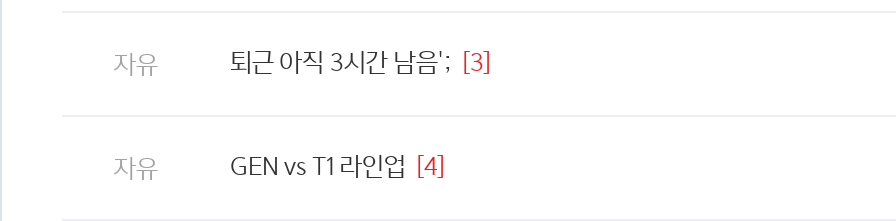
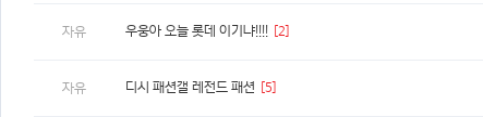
- 퇴근 아직 3시간 남음'; [3]
+ 우웅아 오늘 롯데 이기냐!!!! [2]

- GEN vs T1 라인업 [4]
+ 디시 패션갤 레전드 패션 [5]
